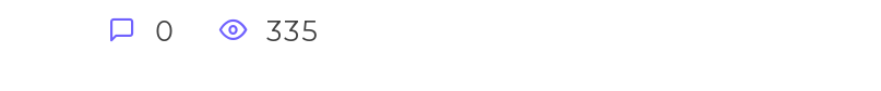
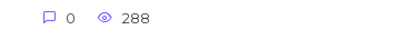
- 335
+ 288
